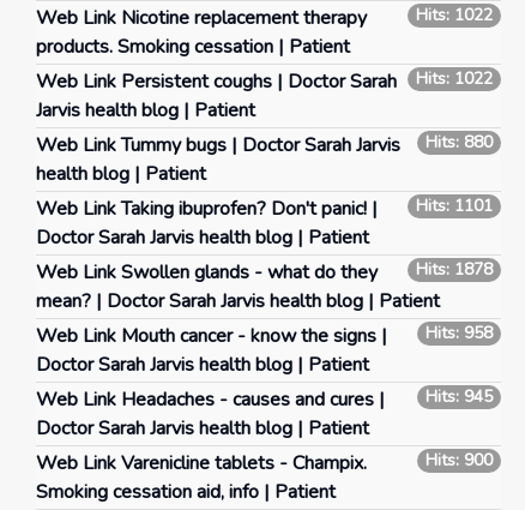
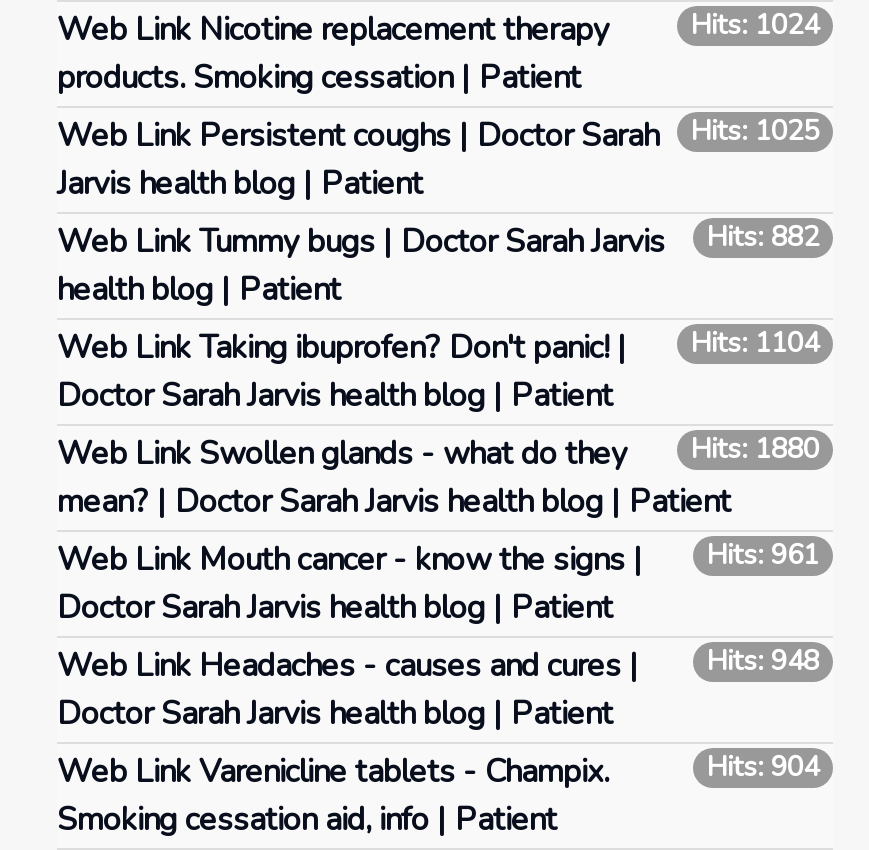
- Hits: 1022
+ Hits: 1024

- Hits: 1022
+ Hits: 1025

- Hits: 880
+ Hits: 882

- Hits: 1101
+ Hits: 1104

- Web Link Swollen glands - what do they Hits: 1878
+ Web Link Swollen glands - what do they Hits: 1880

- Hits: 958
+ Hits: 961

- Hits: 945
+ Hits: 948

- Hits: 900
+ Hits: 904
